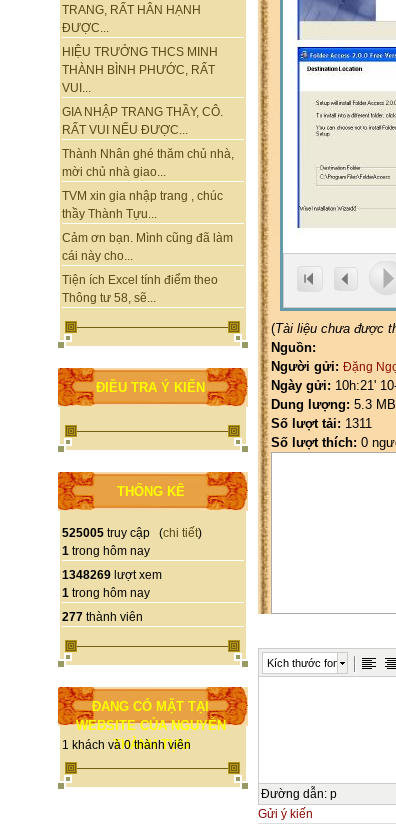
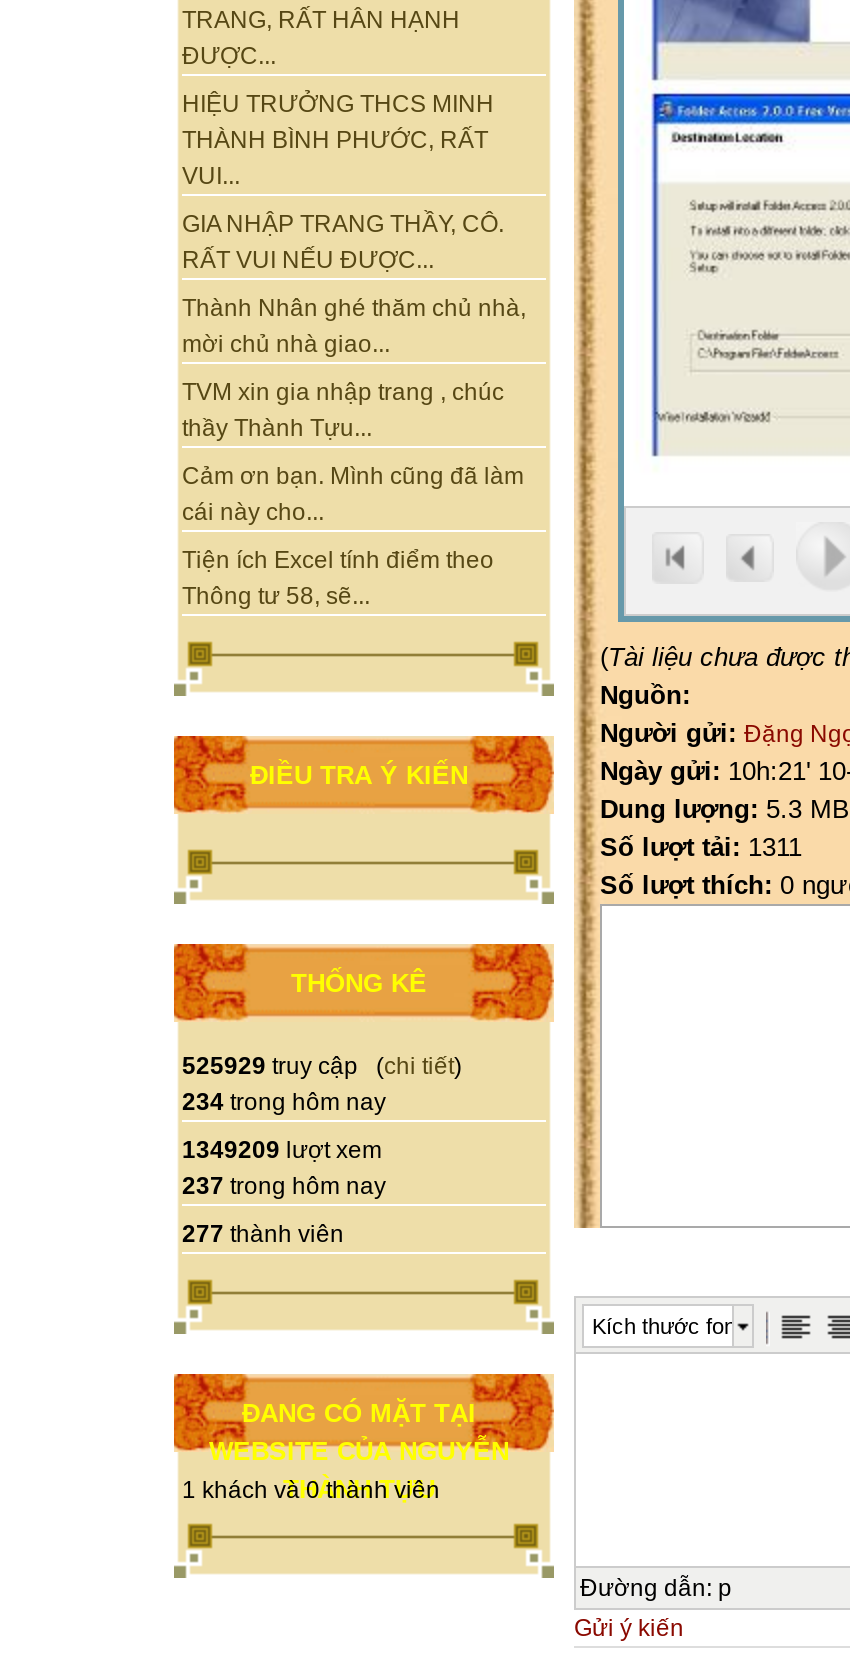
- 525005 truy cập (chi tiết)
+ 525929 truy cập (chi tiết)

- 1 trong hôm nay
+ 234 trong hôm nay

- 1348269 lượt xem
+ 1349209 lượt xem

- 1 trong hôm nay
+ 237 trong hôm nay
